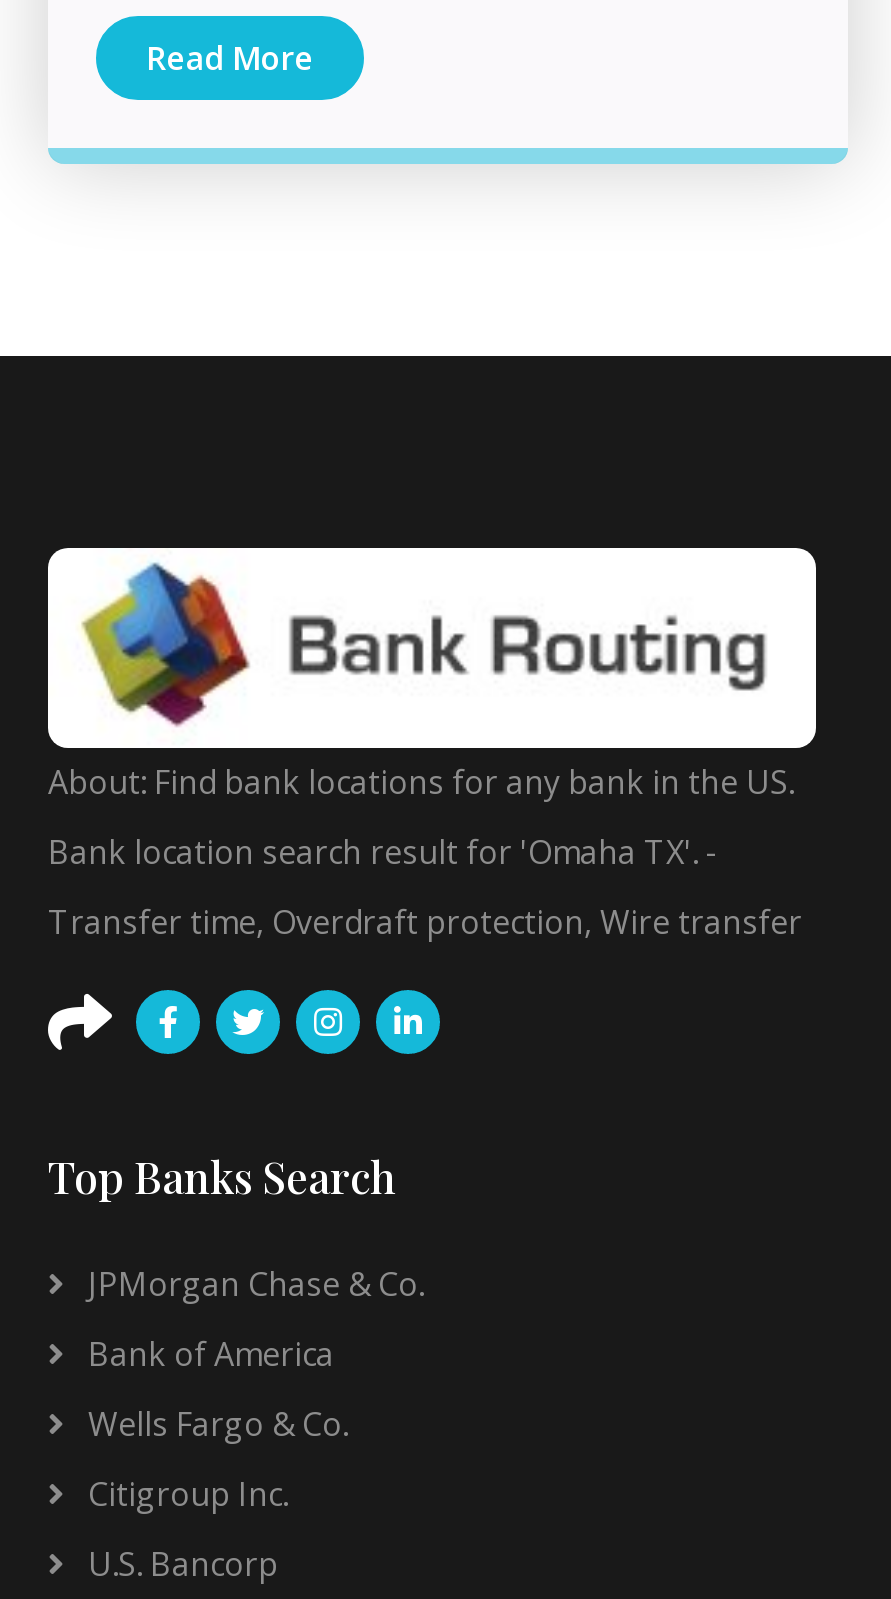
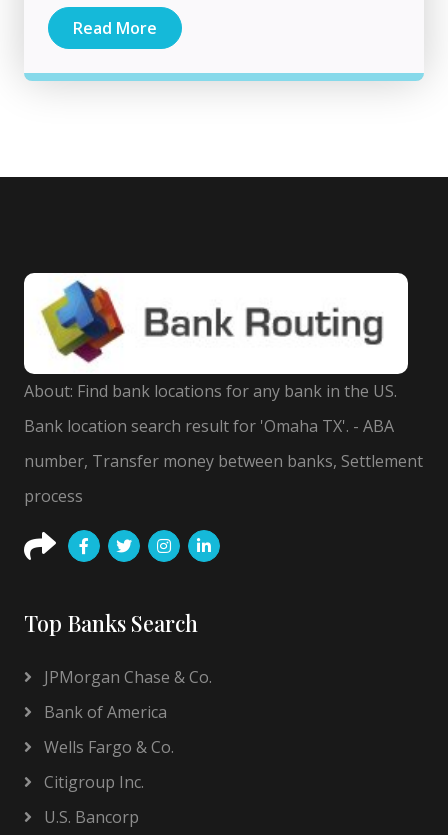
- Bank location search result for 'Omaha TX'. -
- Transfer time, Overdraft protection, Wire transfer
+ Bank location search result for 'Omaha TX'. - ABA
+ number, Transfer money between banks, Settlement
+ process
